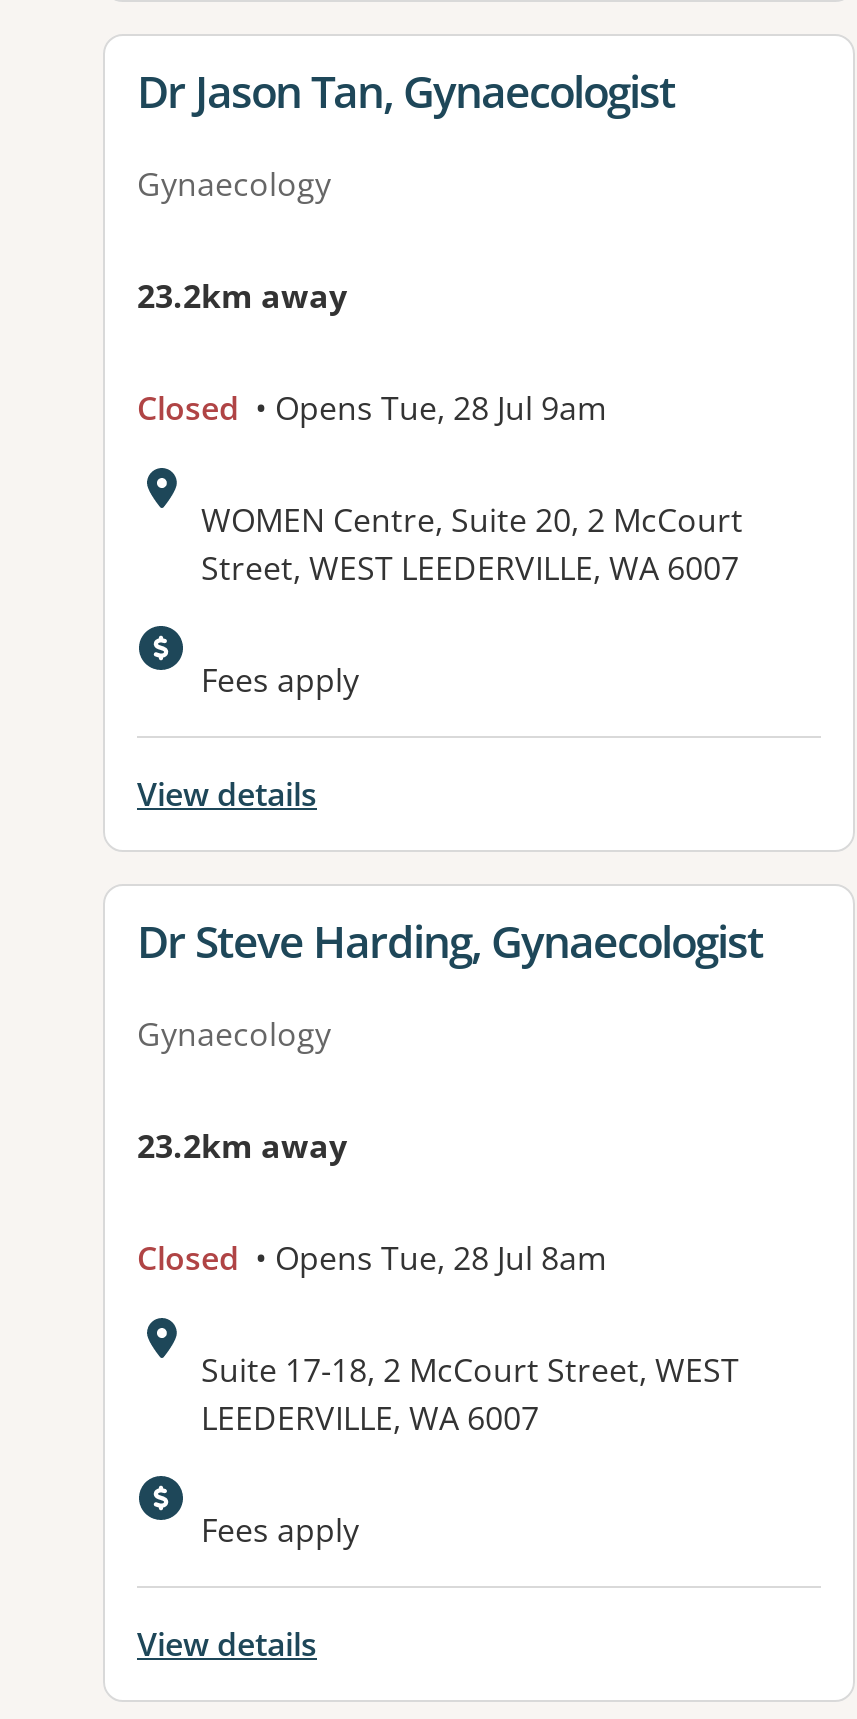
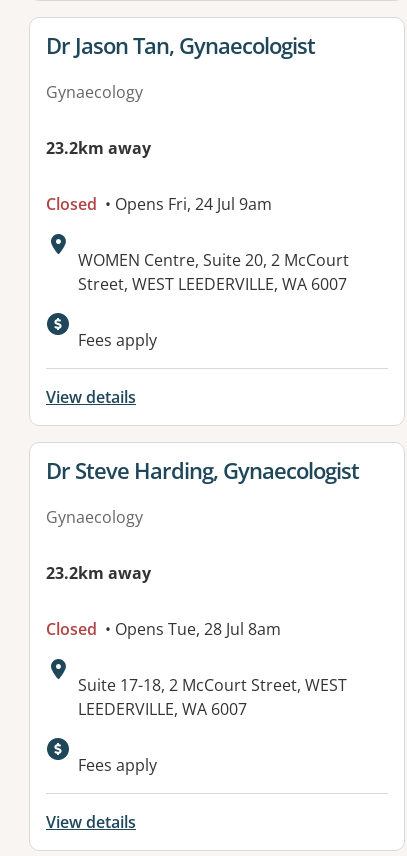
- Closed • Opens Tue, 28 Jul 9am
+ Closed • Opens Fri, 24 Jul 9am
